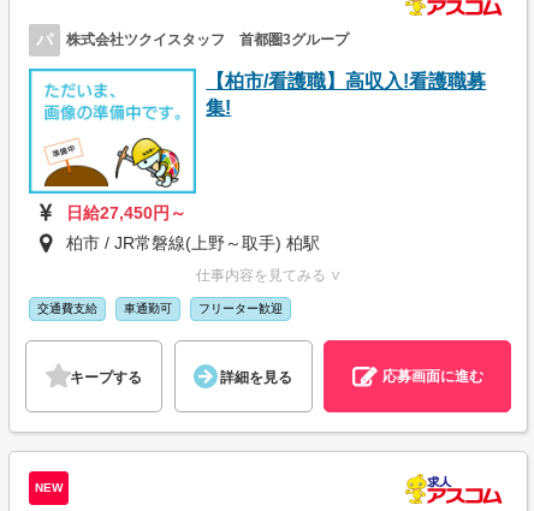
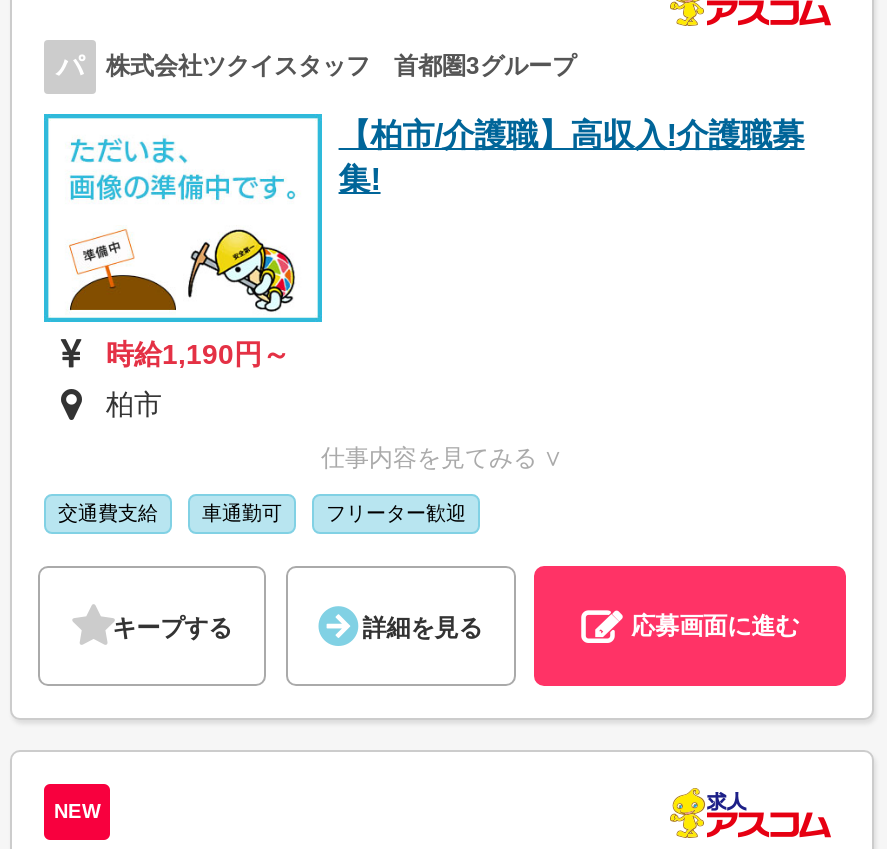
- 【柏市/看護職】高収入!看護職募
+ 【柏市/介護職】高収入!介護職募

- 日給27,450円～
+ 時給1,190円～

- 柏市 / JR常磐線(上野～取手) 柏駅
+ 柏市
